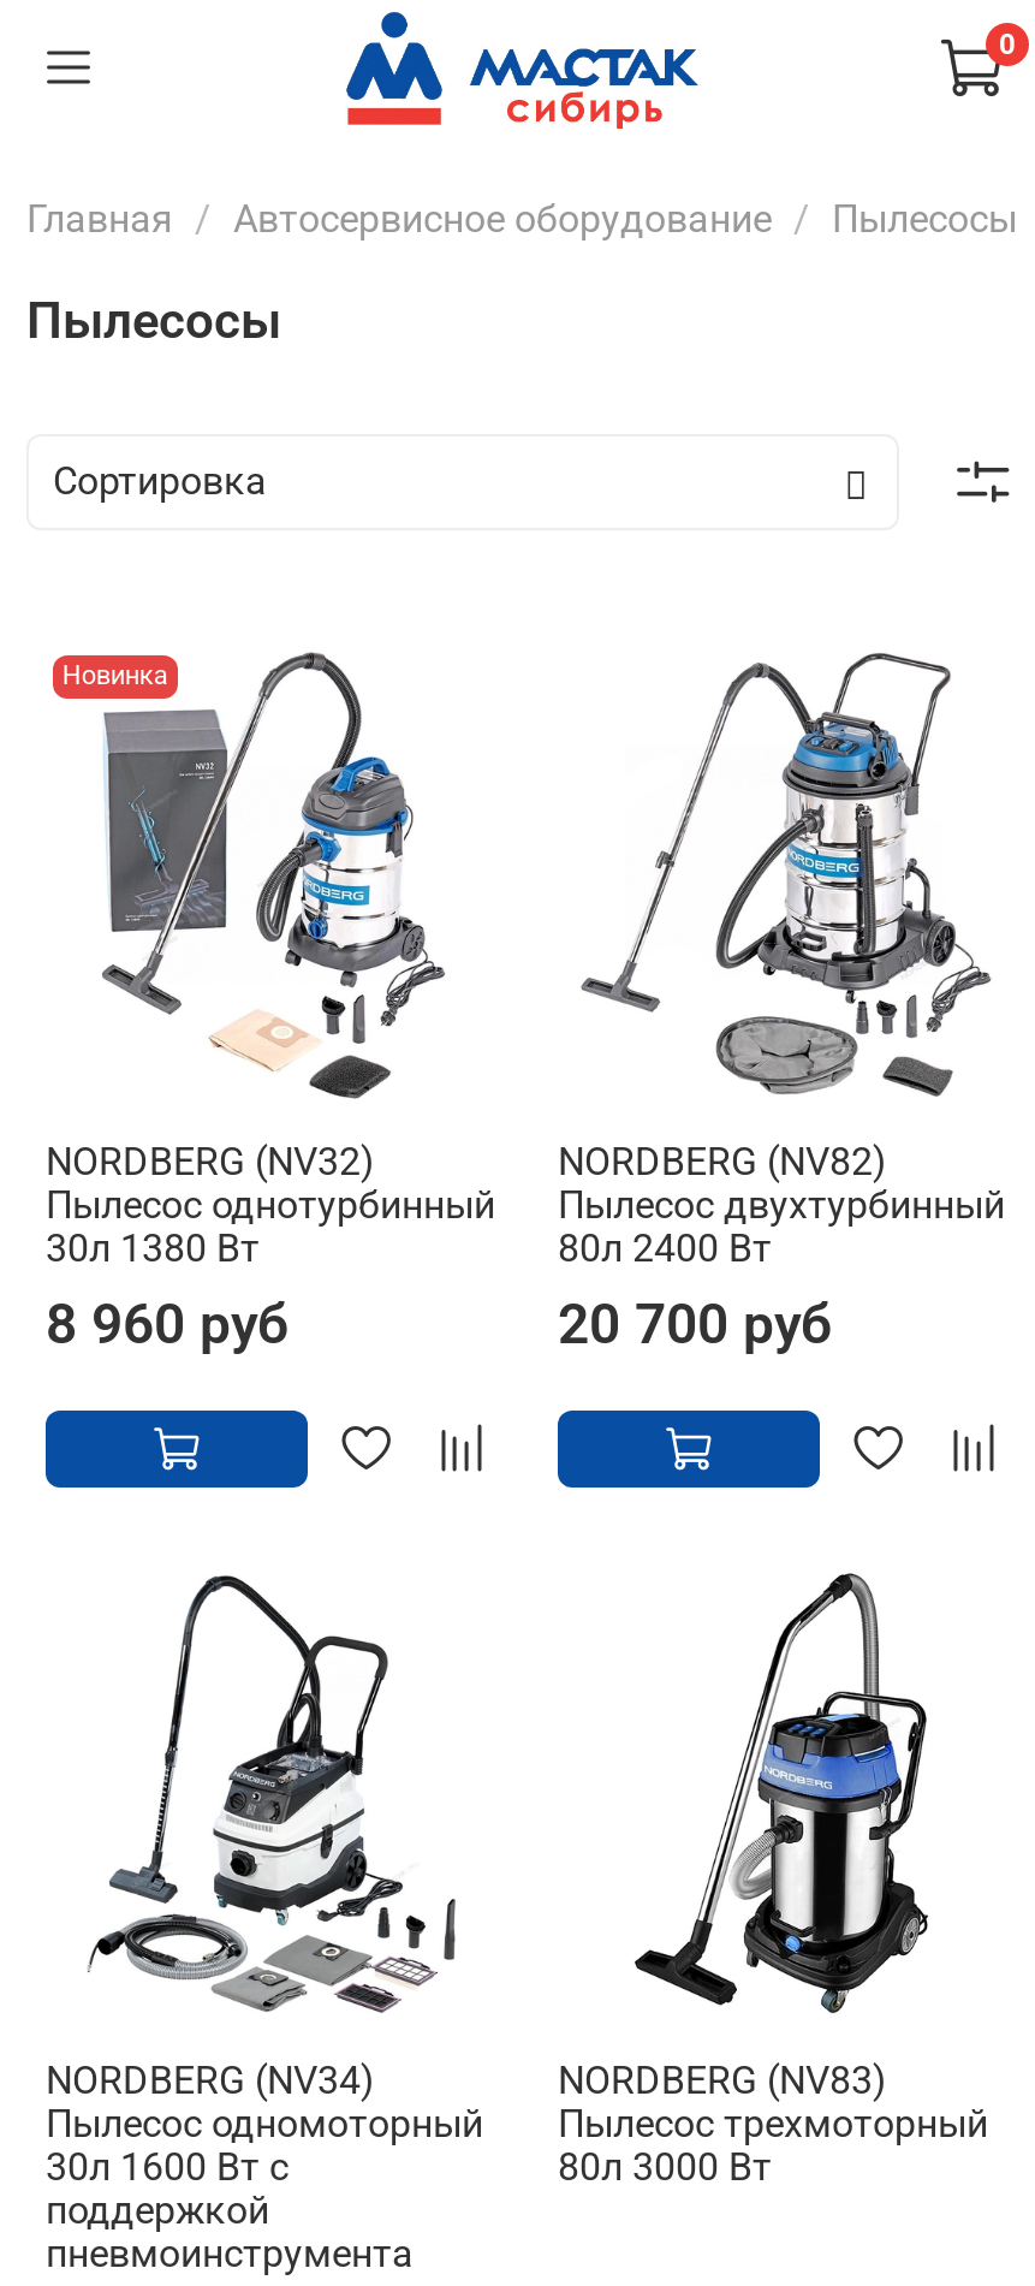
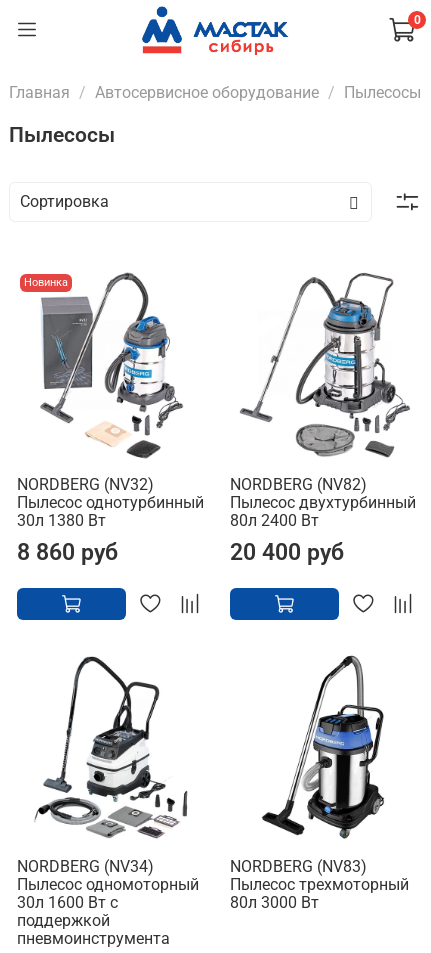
- 8 960 руб
+ 8 860 руб

- 20 700 руб
+ 20 400 руб
